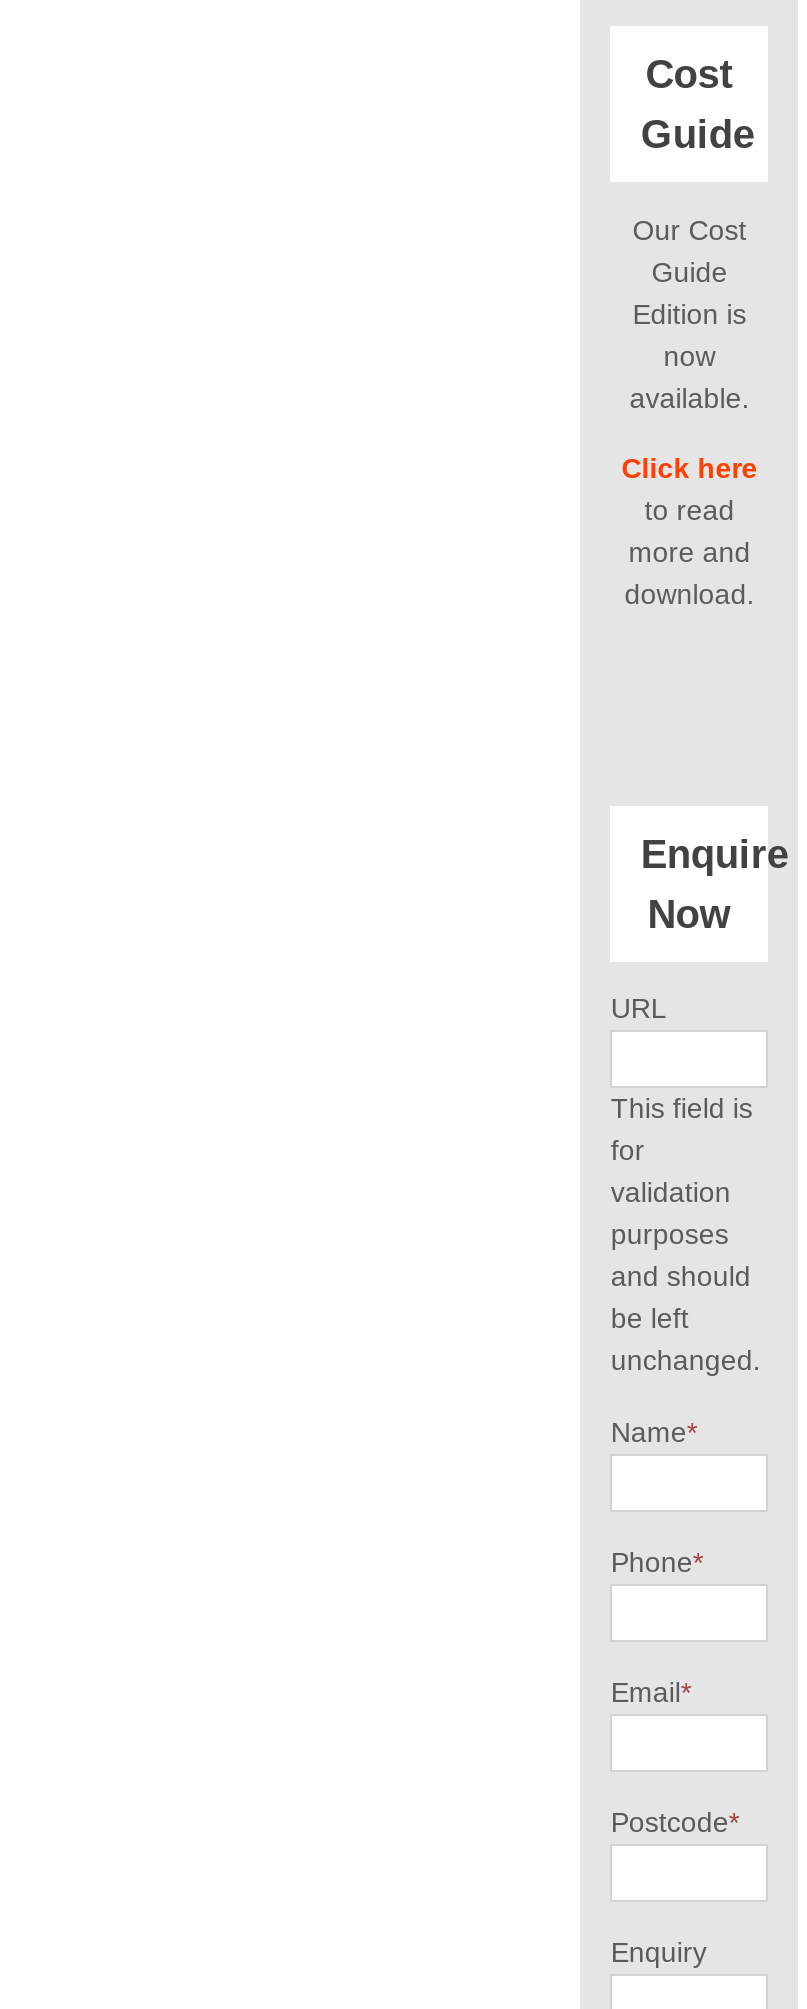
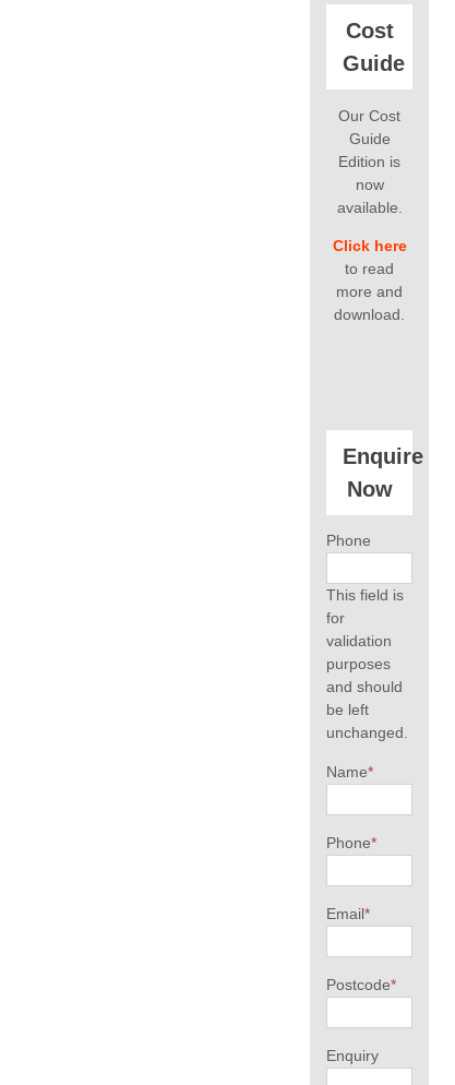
- URL
+ Phone
